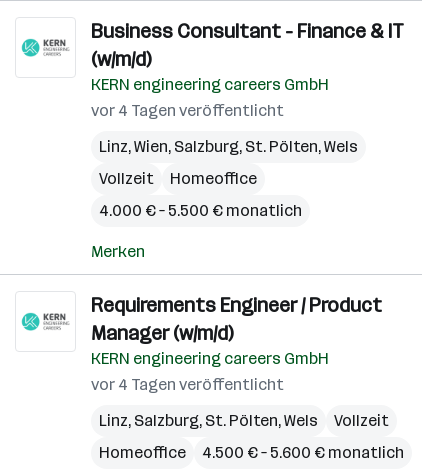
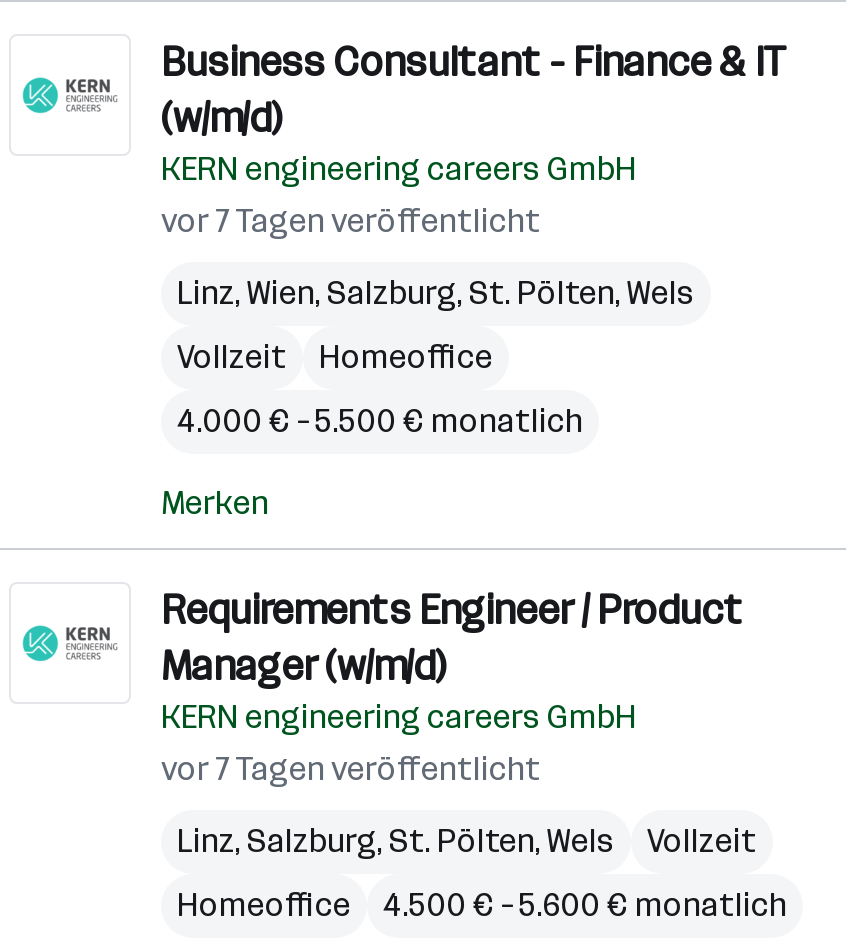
- vor 4 Tagen veröffentlicht
+ vor 7 Tagen veröffentlicht

- vor 4 Tagen veröffentlicht
+ vor 7 Tagen veröffentlicht
